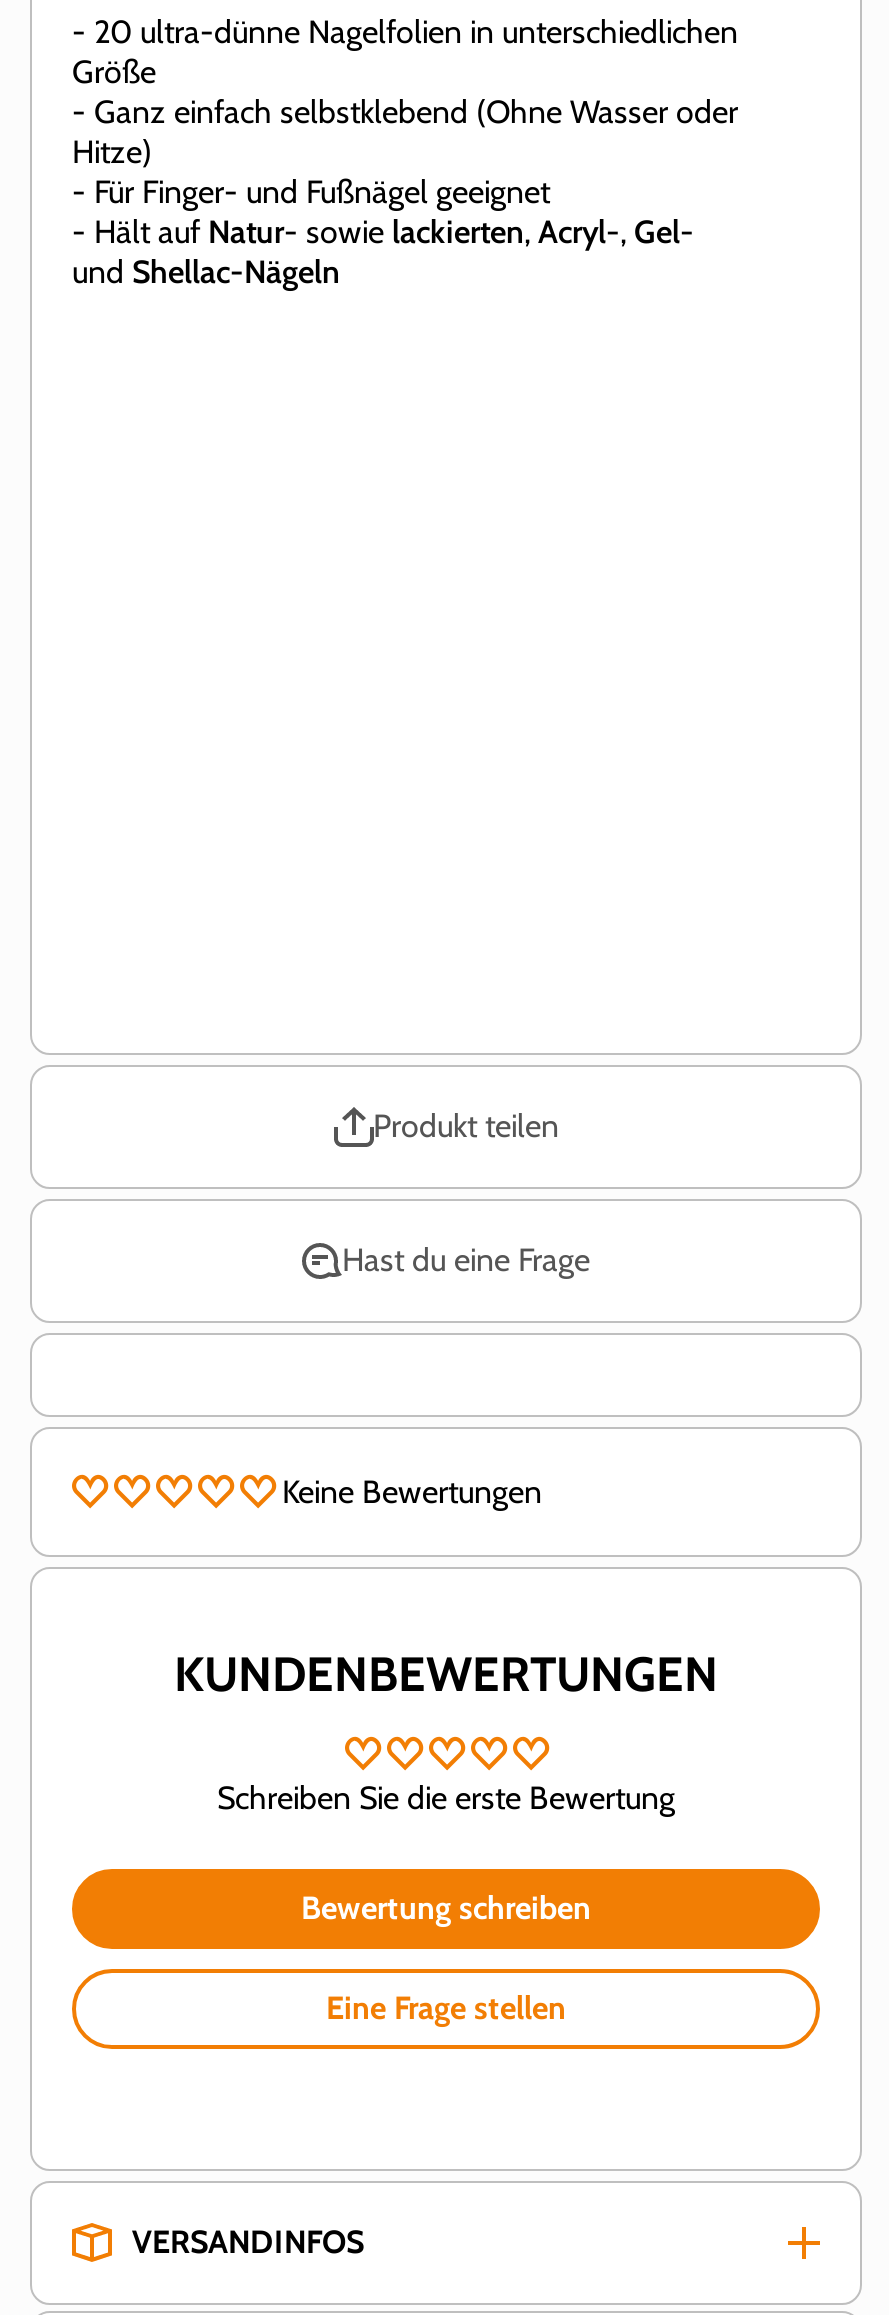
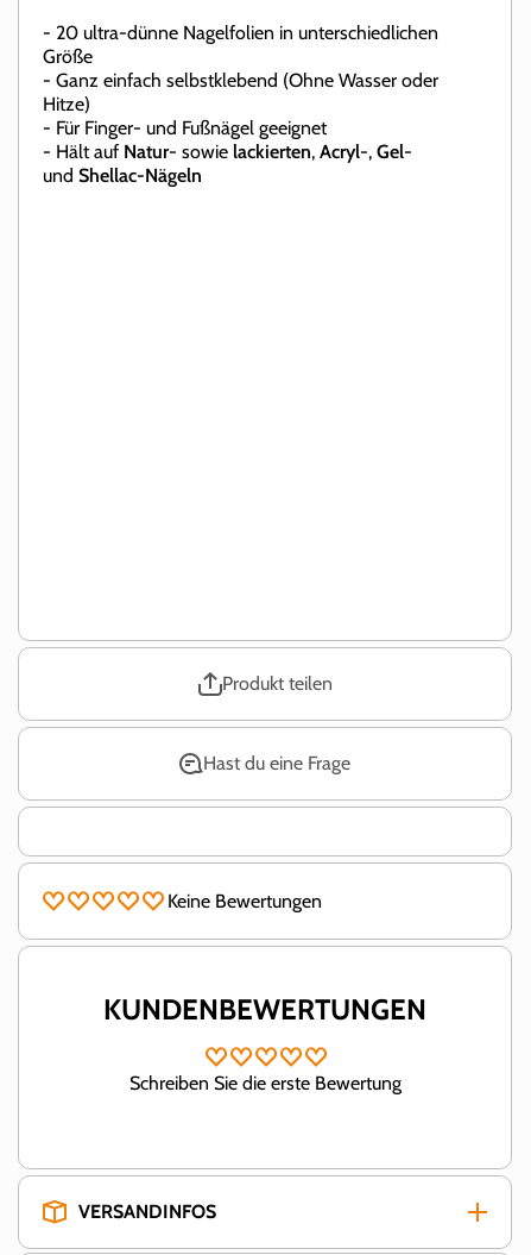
- Bewertung schreiben
- Eine Frage stellen
